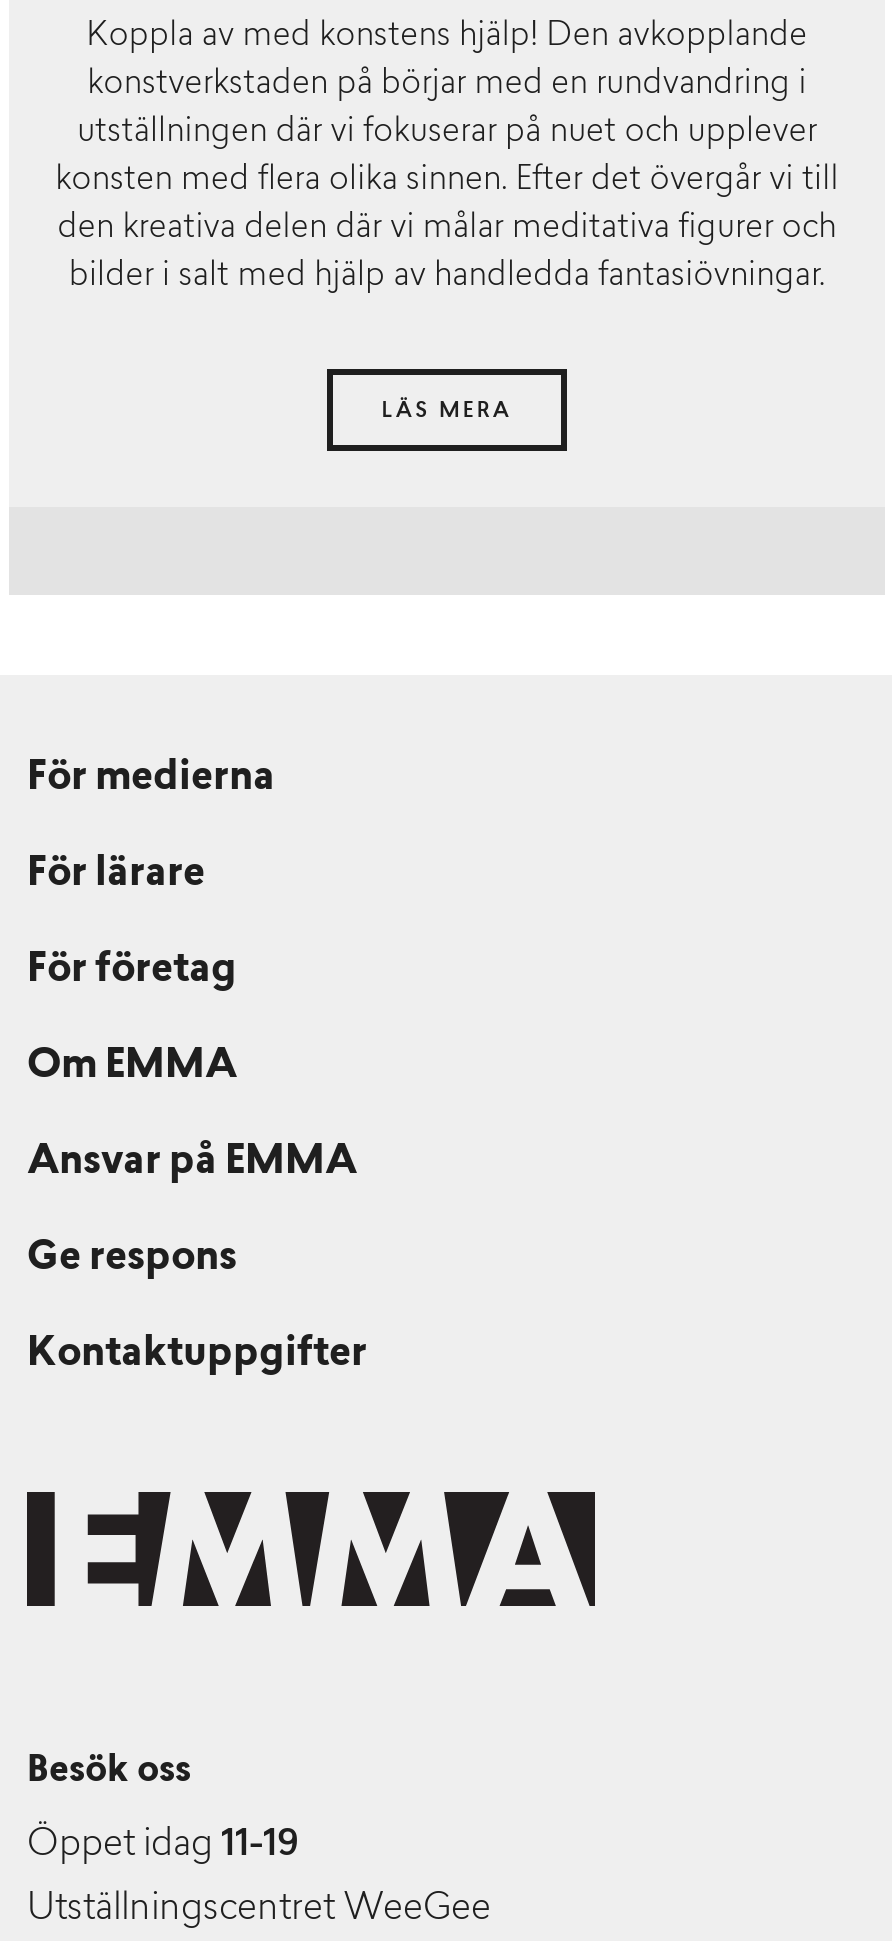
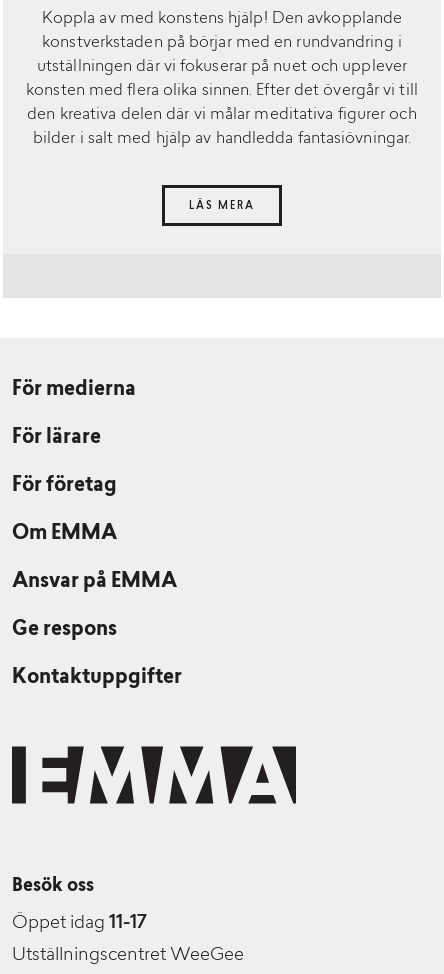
- Öppet idag 11-19
+ Öppet idag 11-17
